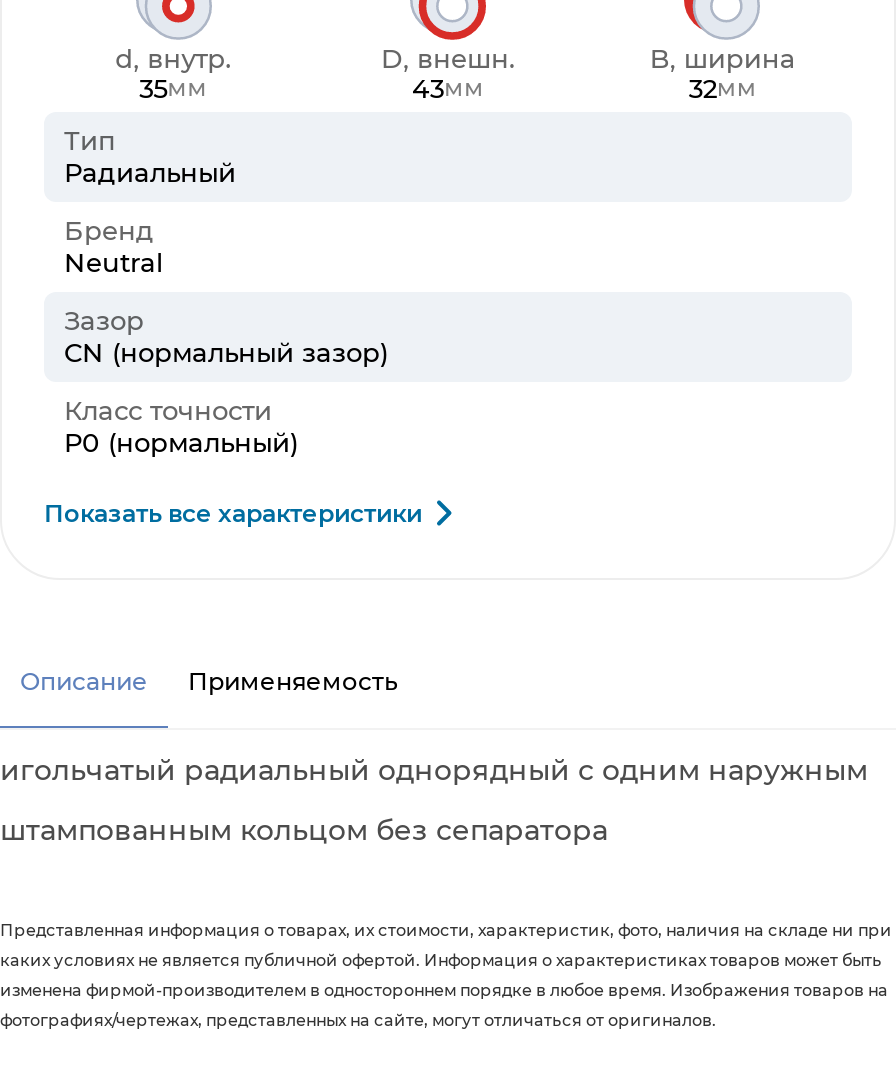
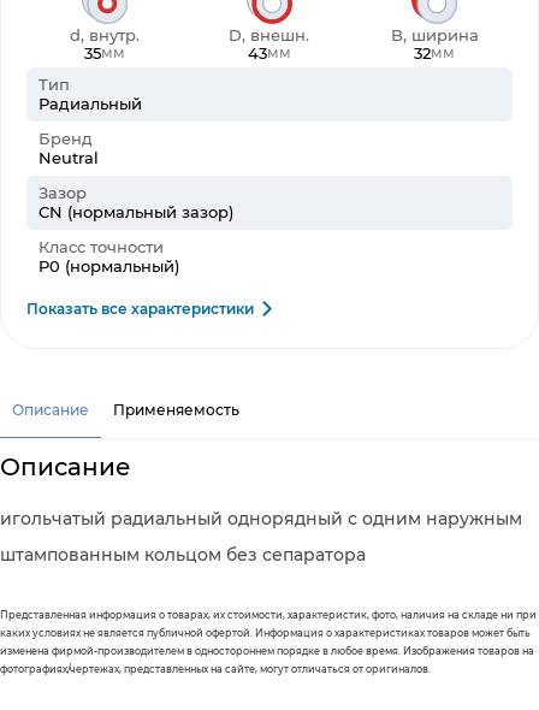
+ Описание
